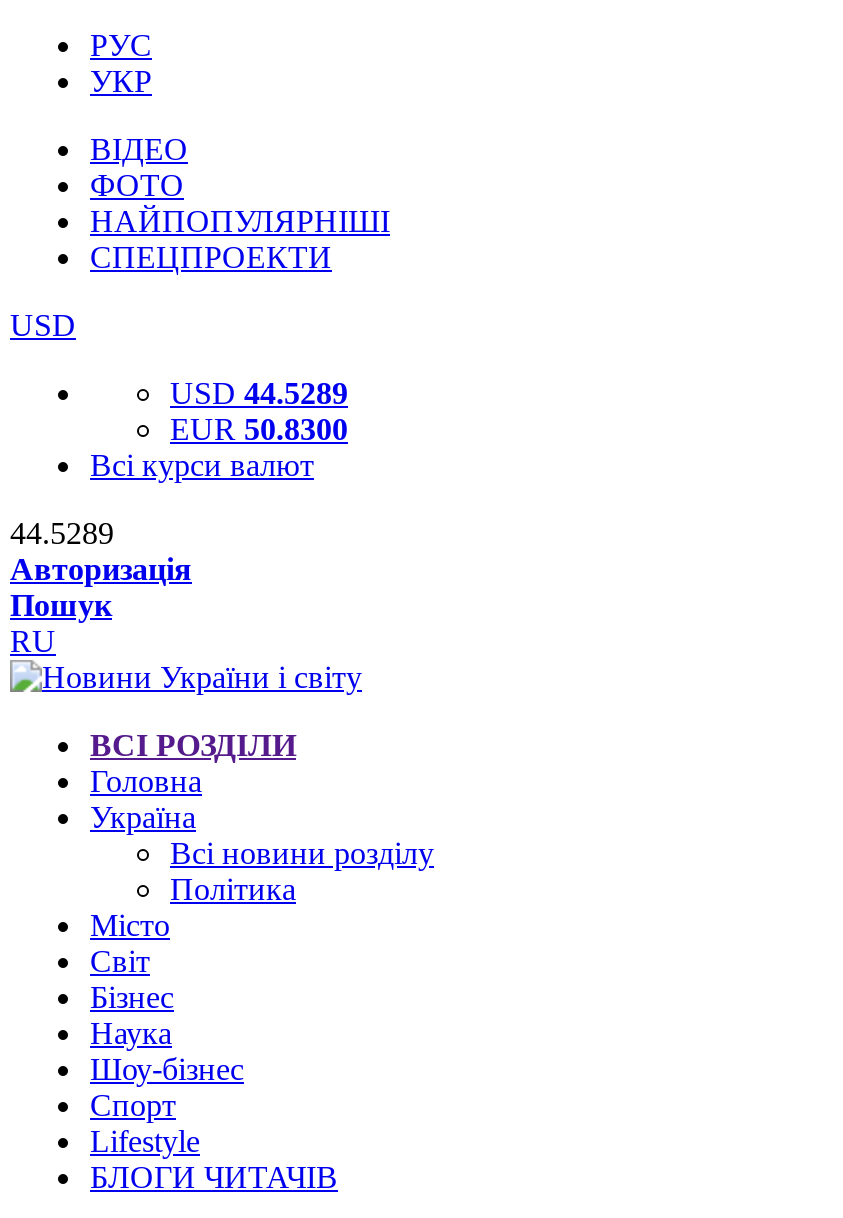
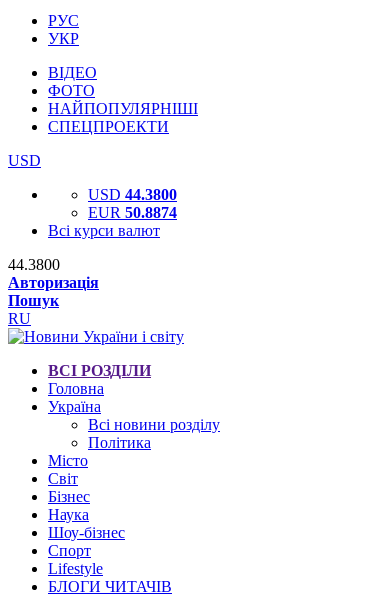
- USD 44.5289
+ USD 44.3800

- EUR 50.8300
+ EUR 50.8874

- 44.5289
+ 44.3800
